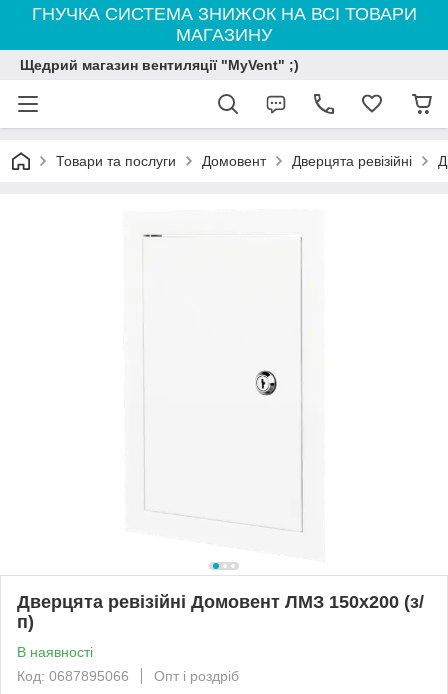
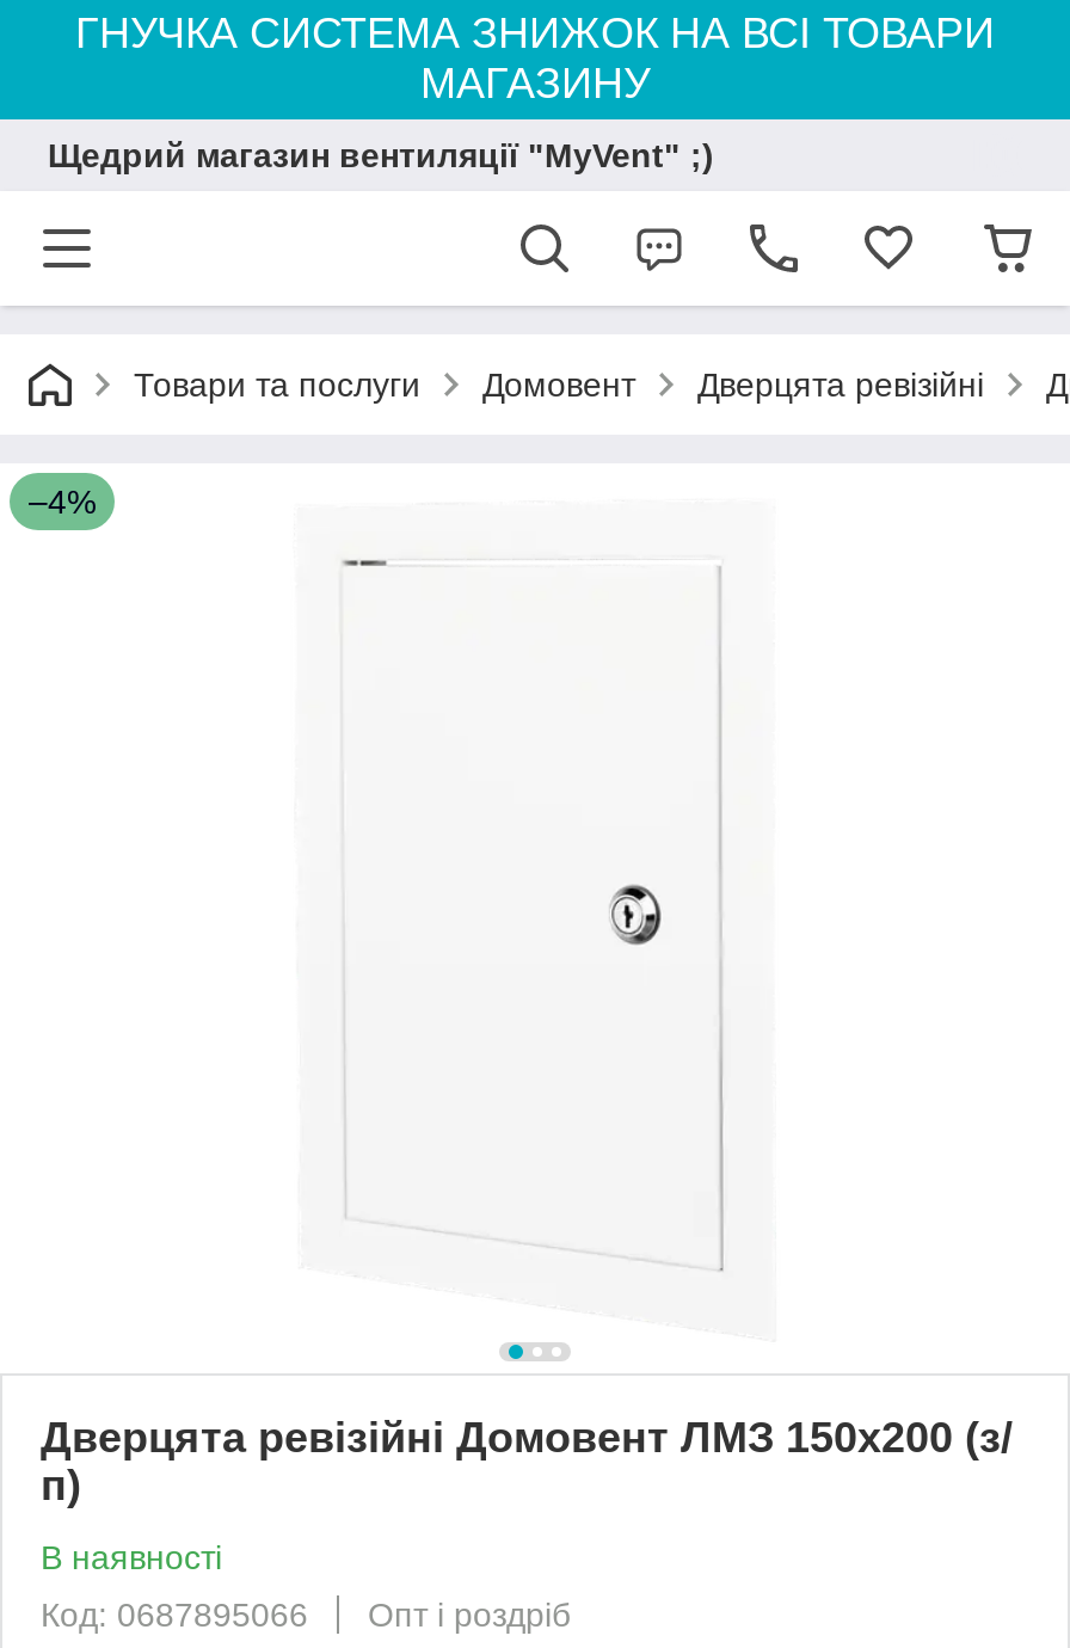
+ –4%
